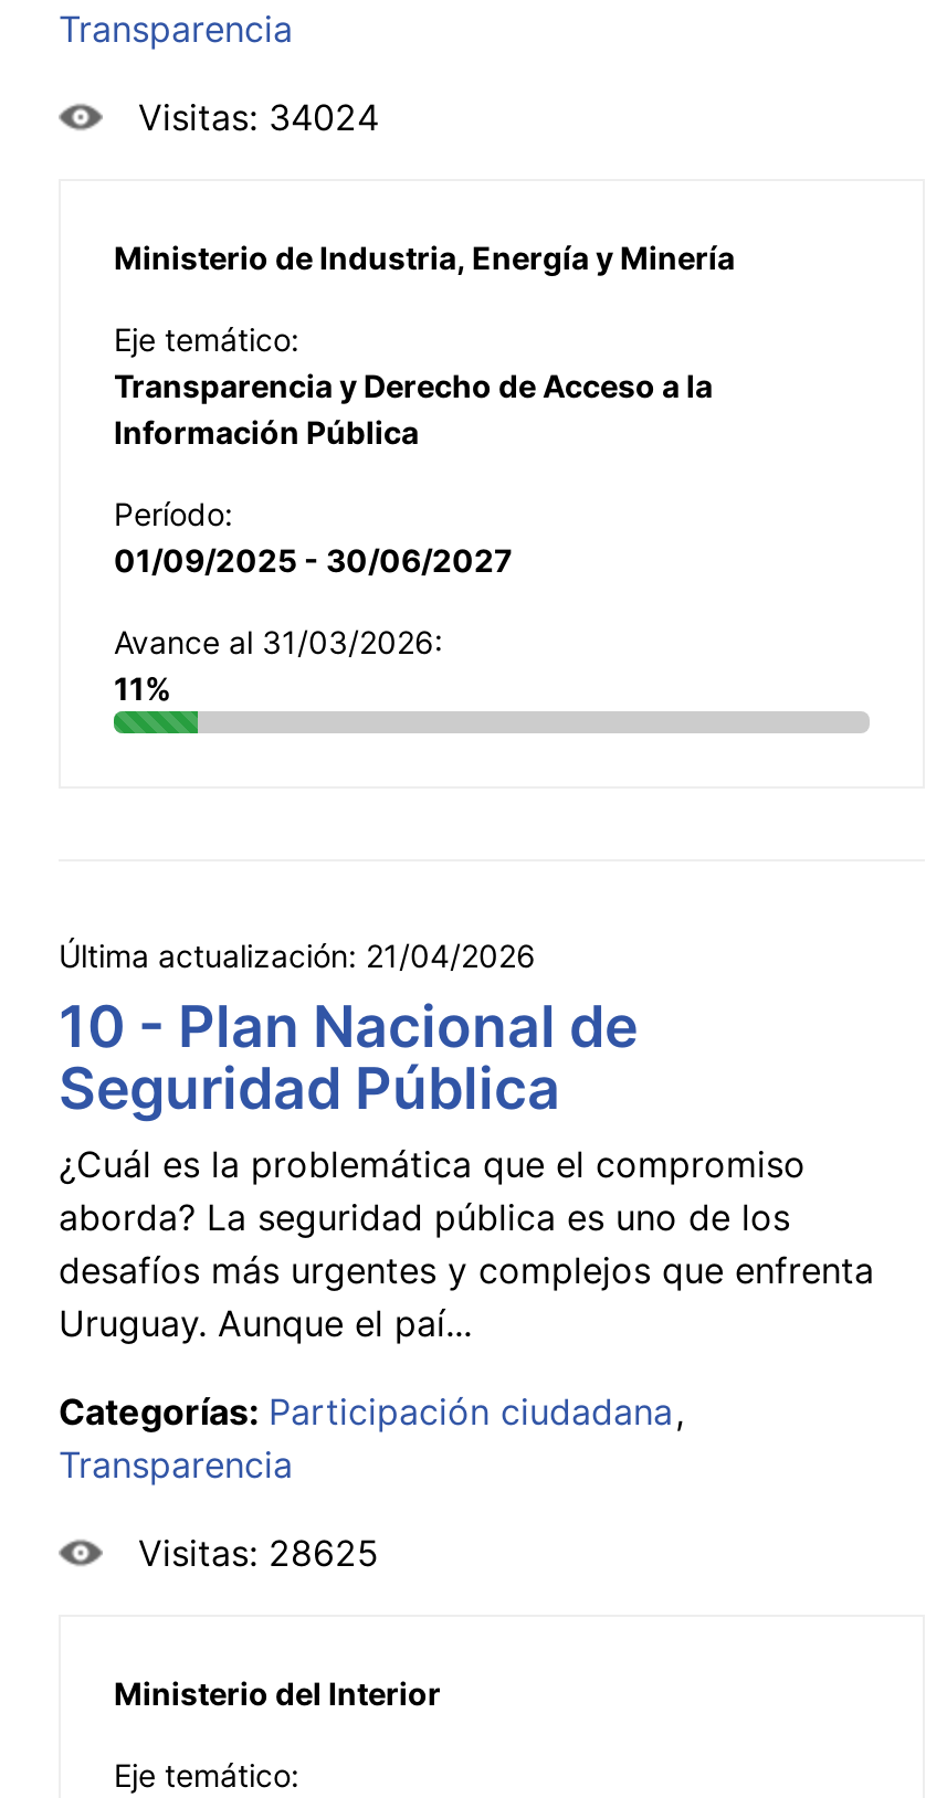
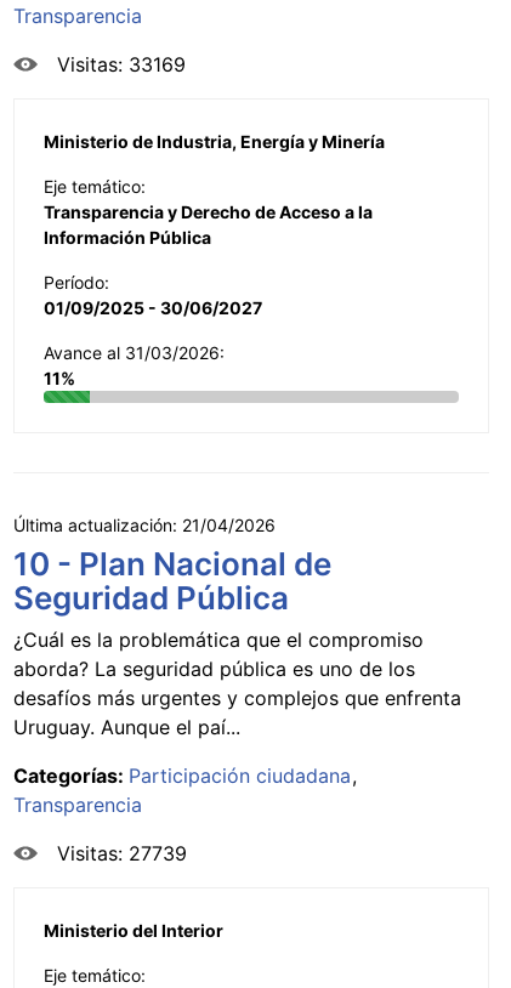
- Visitas: 34024
+ Visitas: 33169

- Visitas: 28625
+ Visitas: 27739
